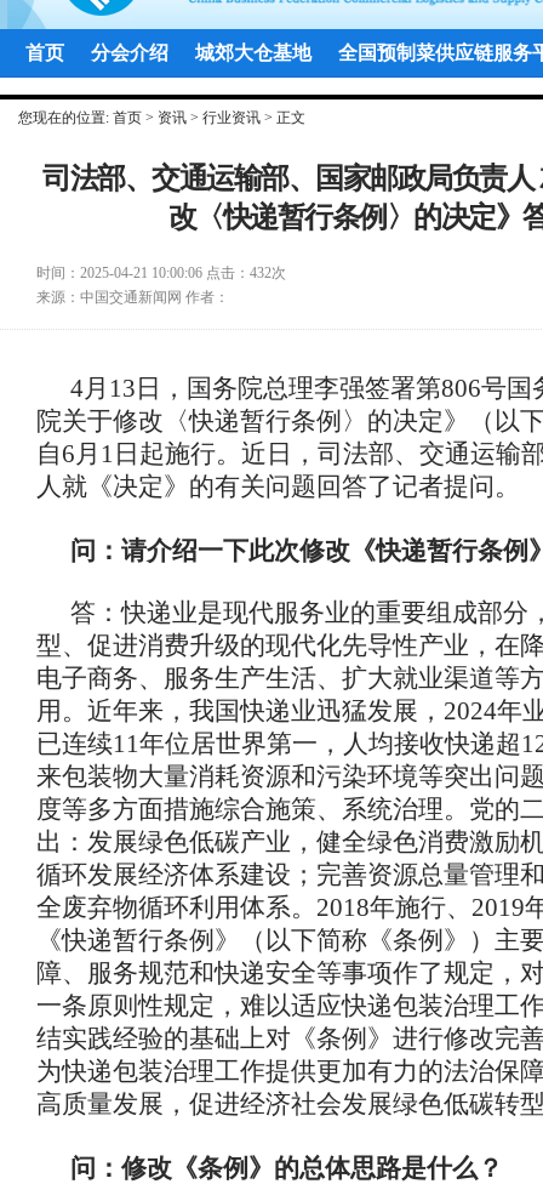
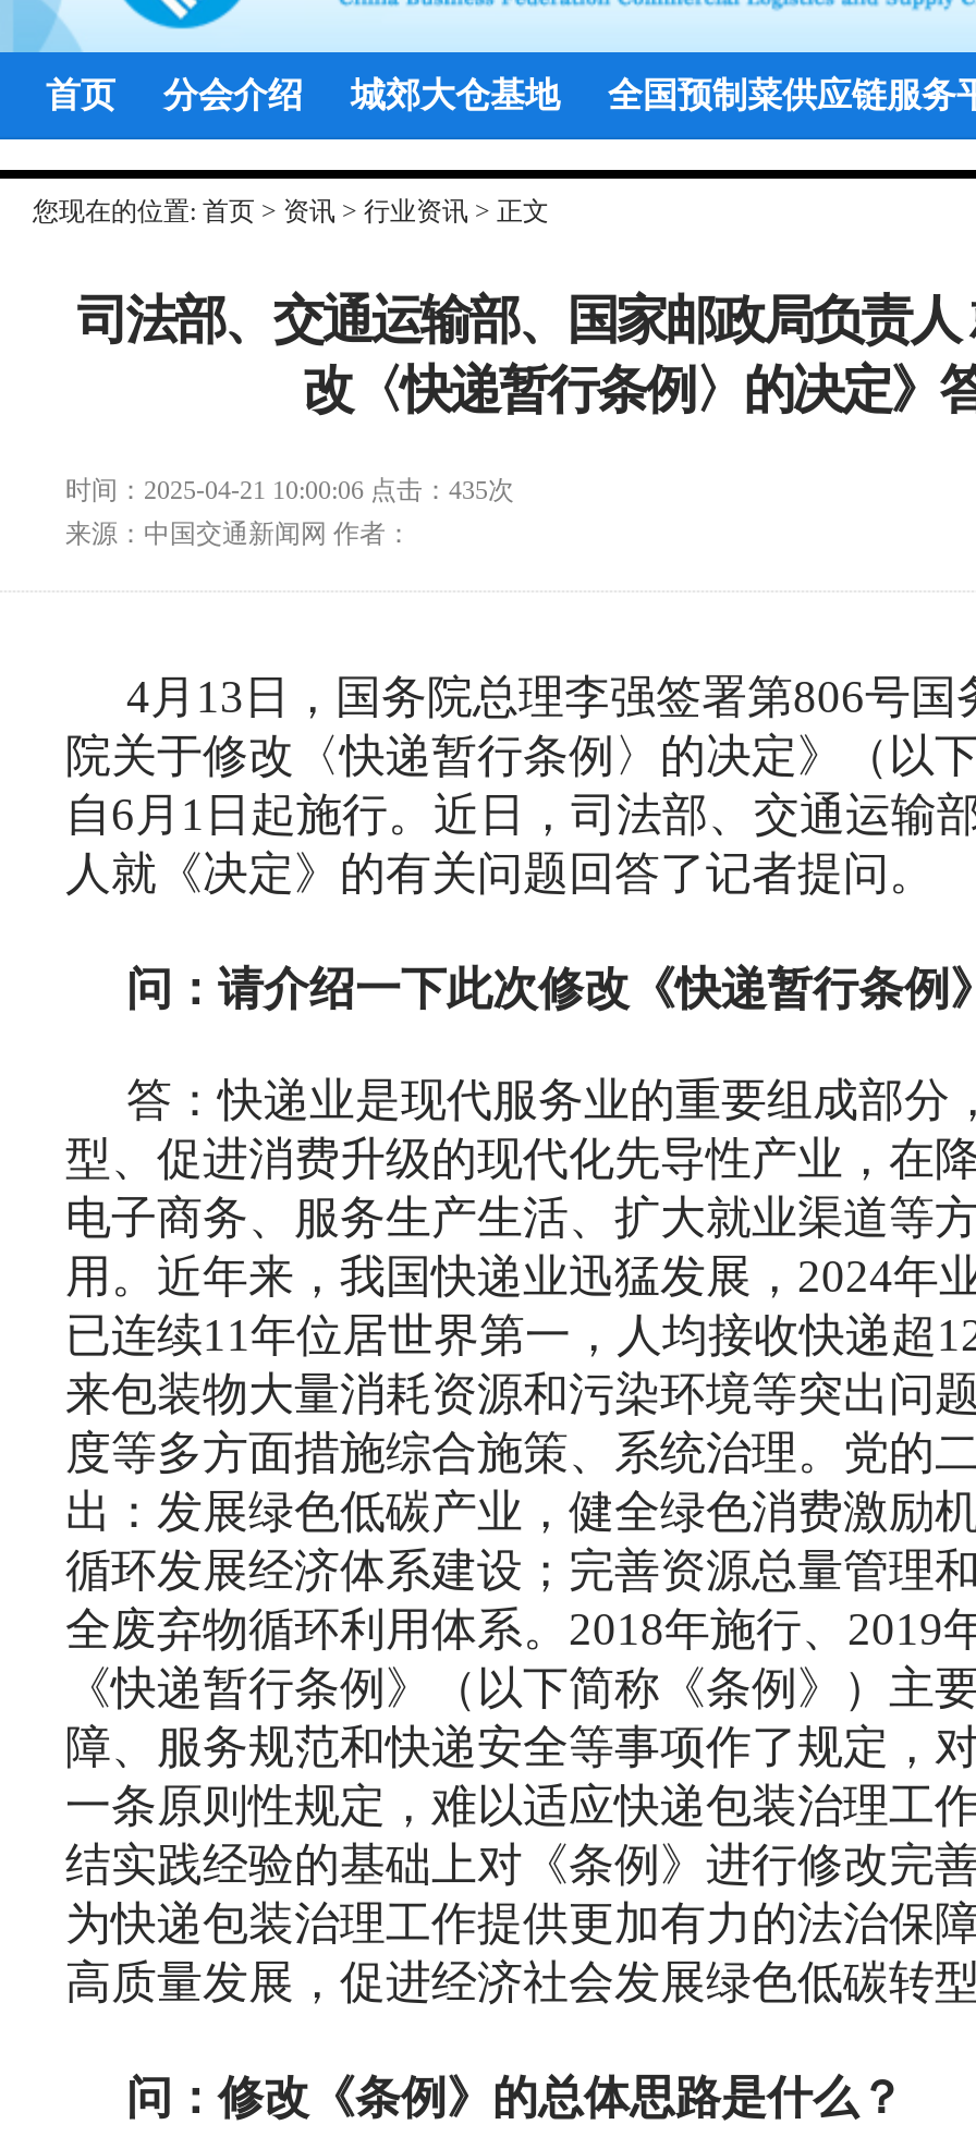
- 时间：2025-04-21 10:00:06点击：432次
+ 时间：2025-04-21 10:00:06点击：435次
